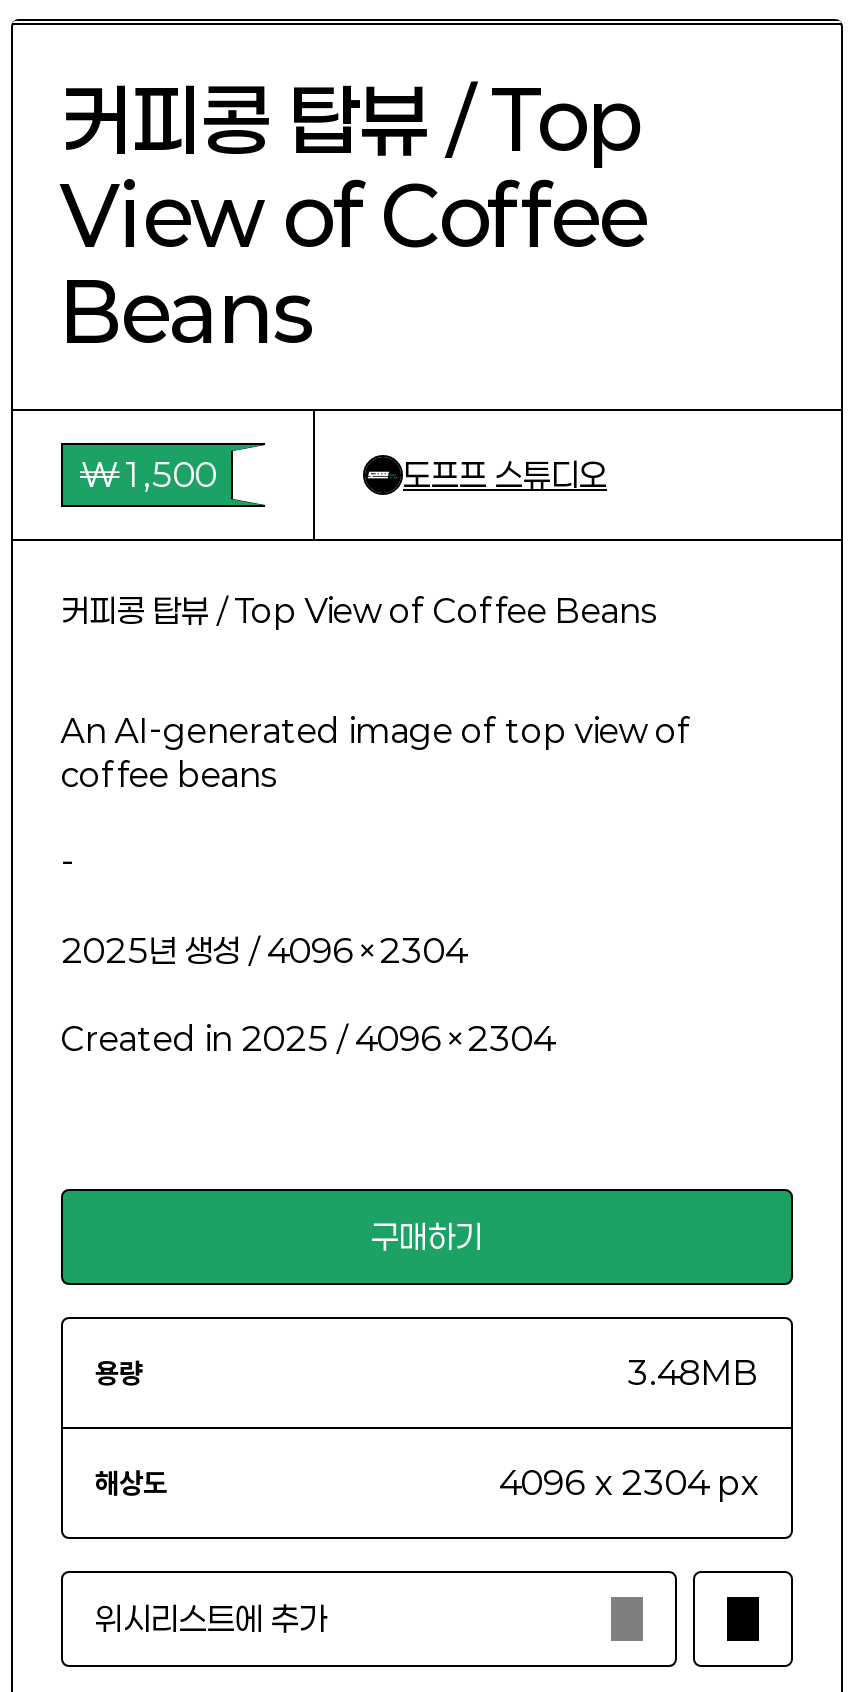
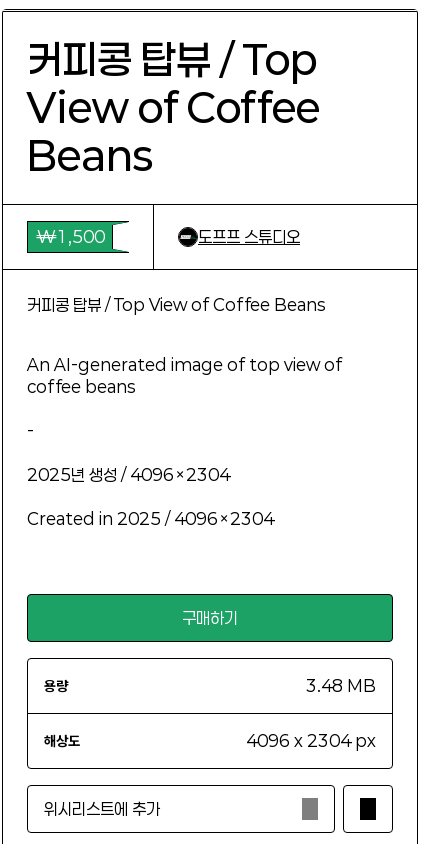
- 3.48MB
+ 3.48 MB
